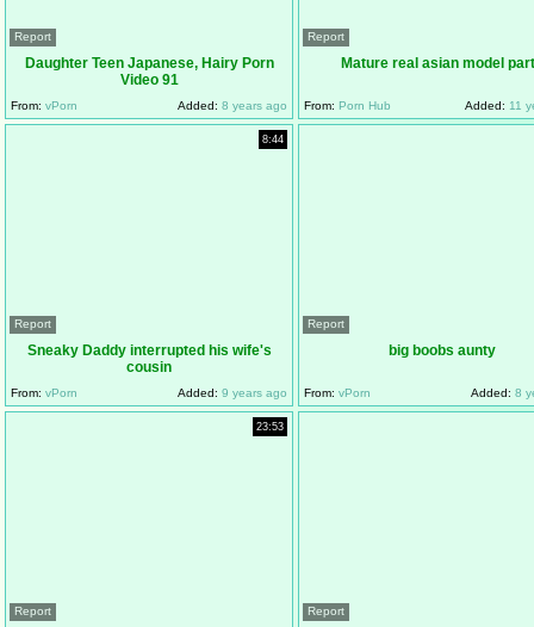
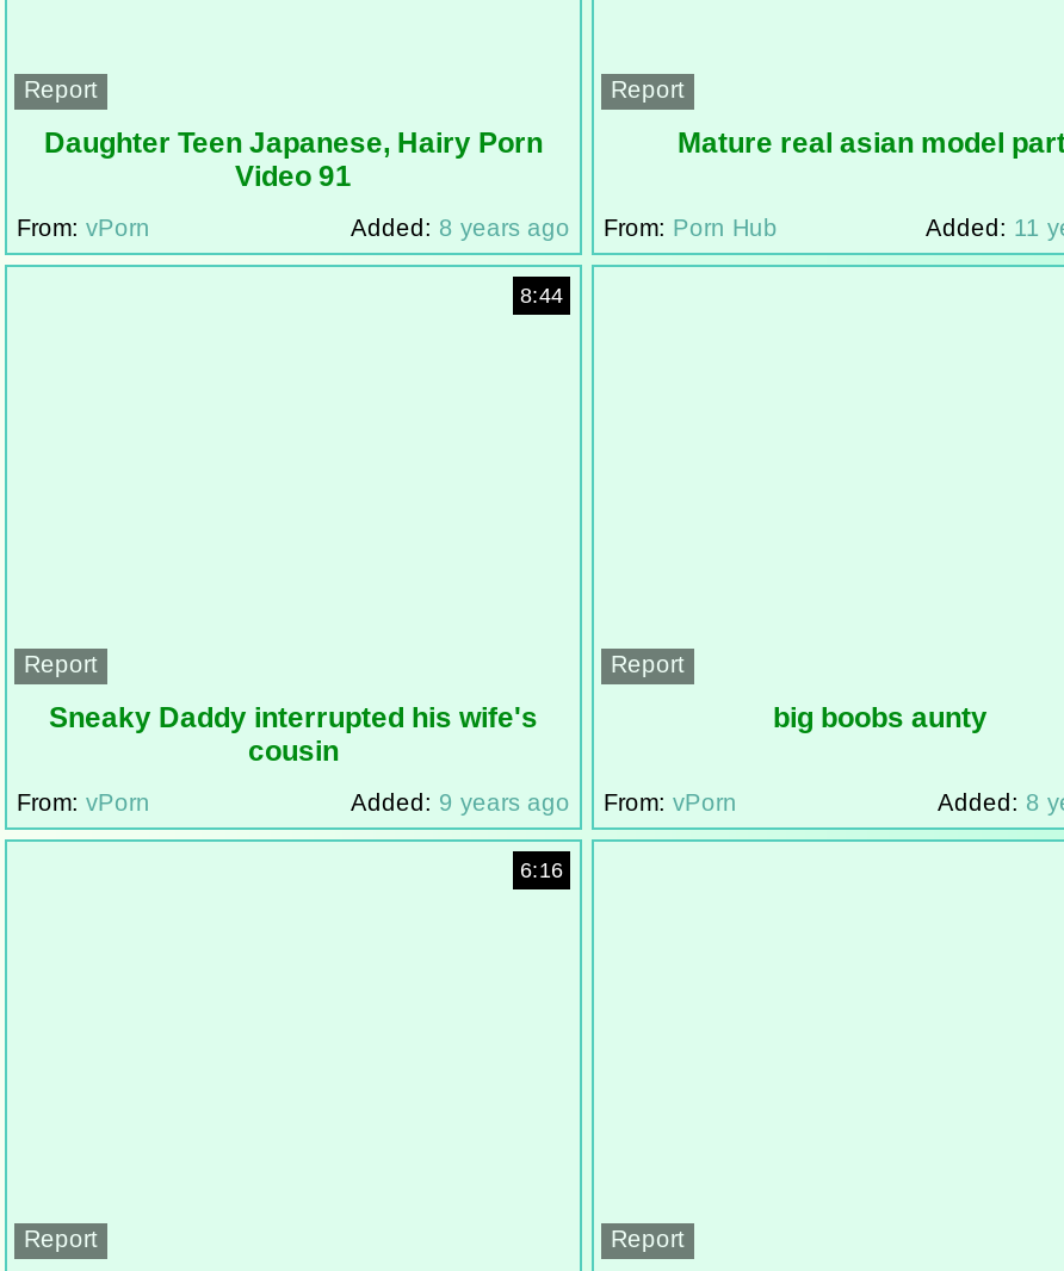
- 23:53
+ 6:16
